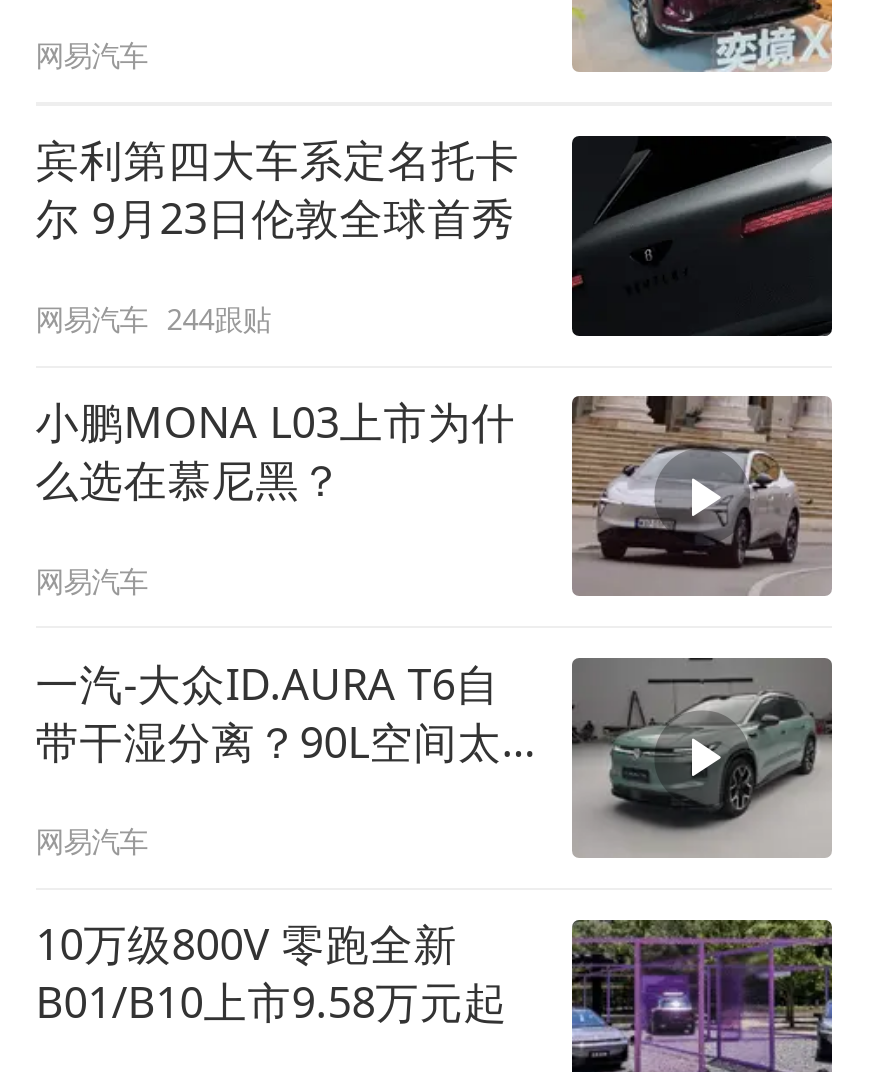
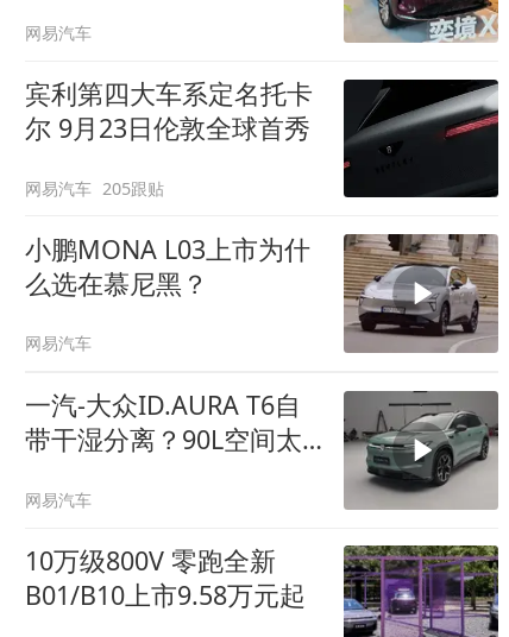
- 网易汽车 244跟贴
+ 网易汽车 205跟贴
